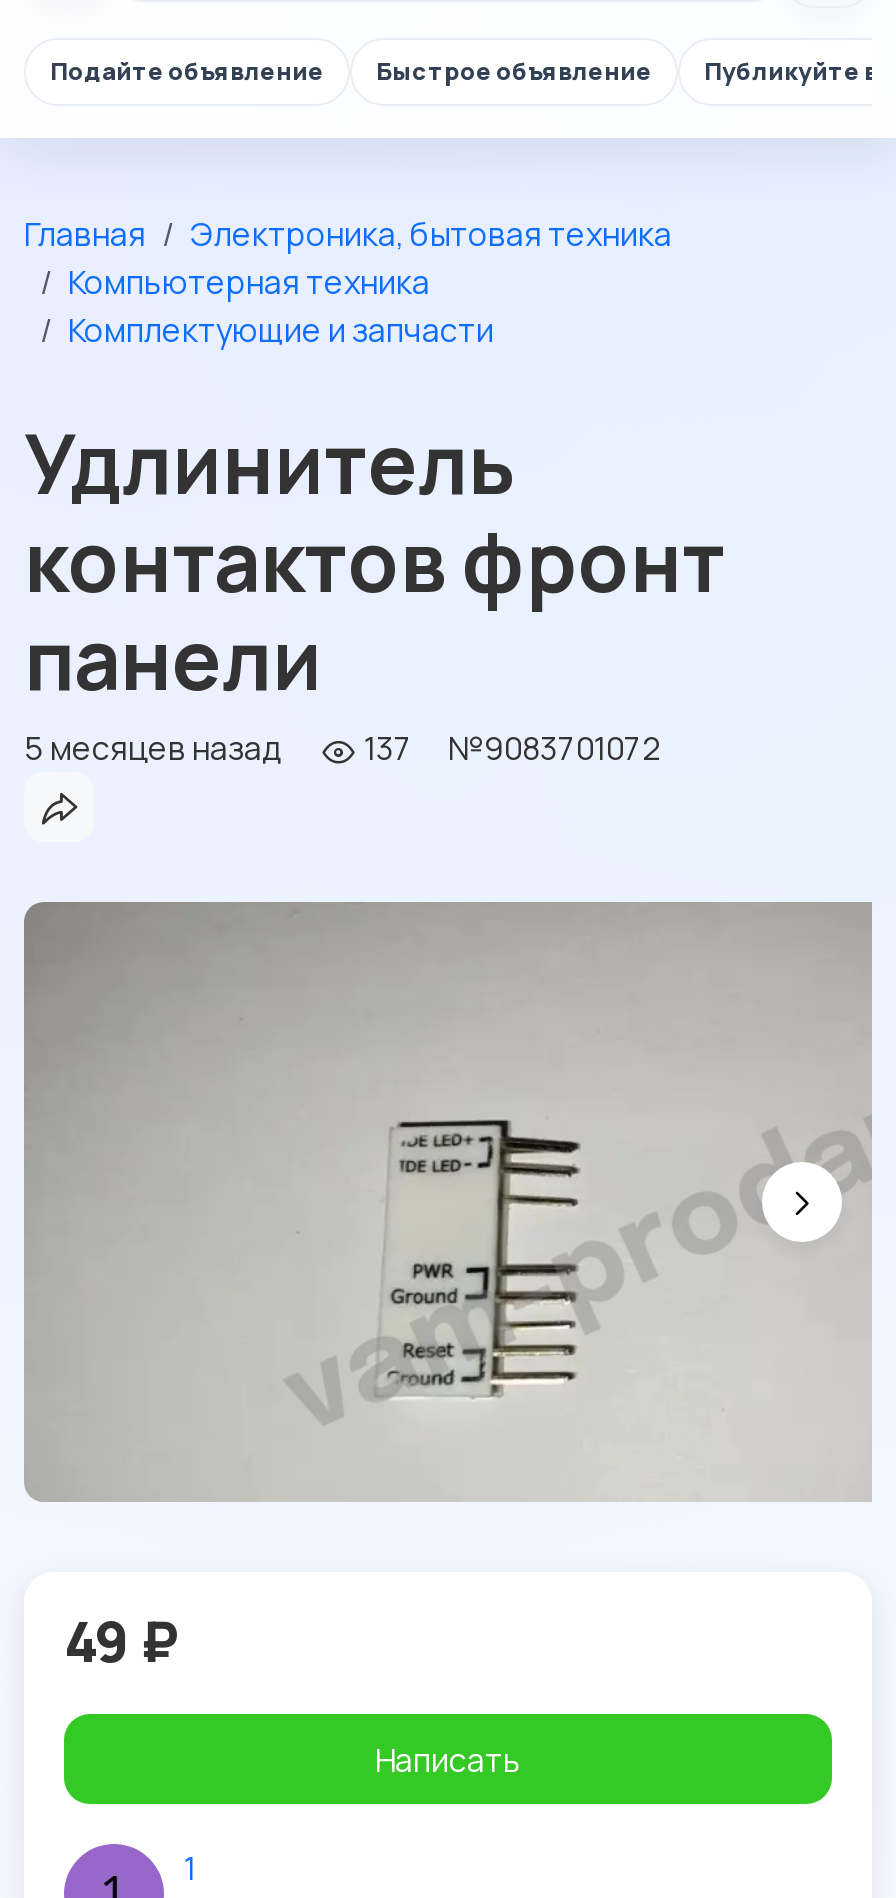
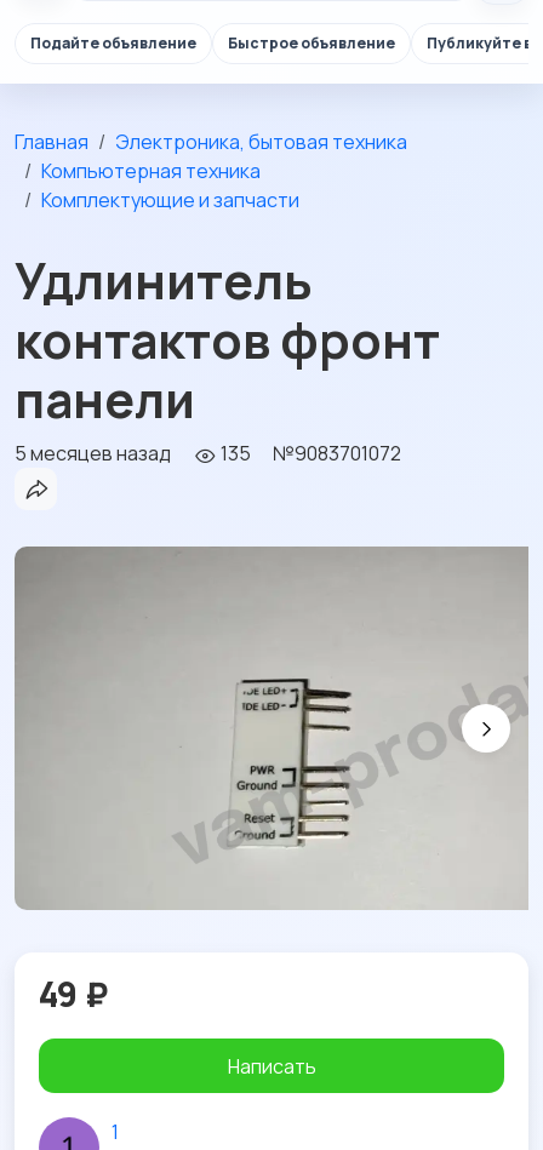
- 5 месяцев назад 137 №9083701072
+ 5 месяцев назад 135 №9083701072
